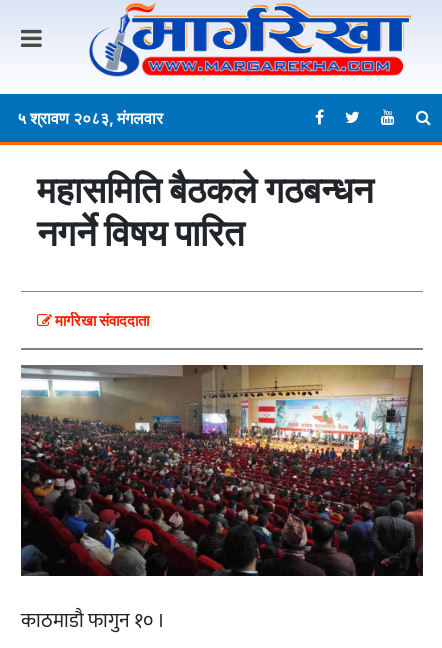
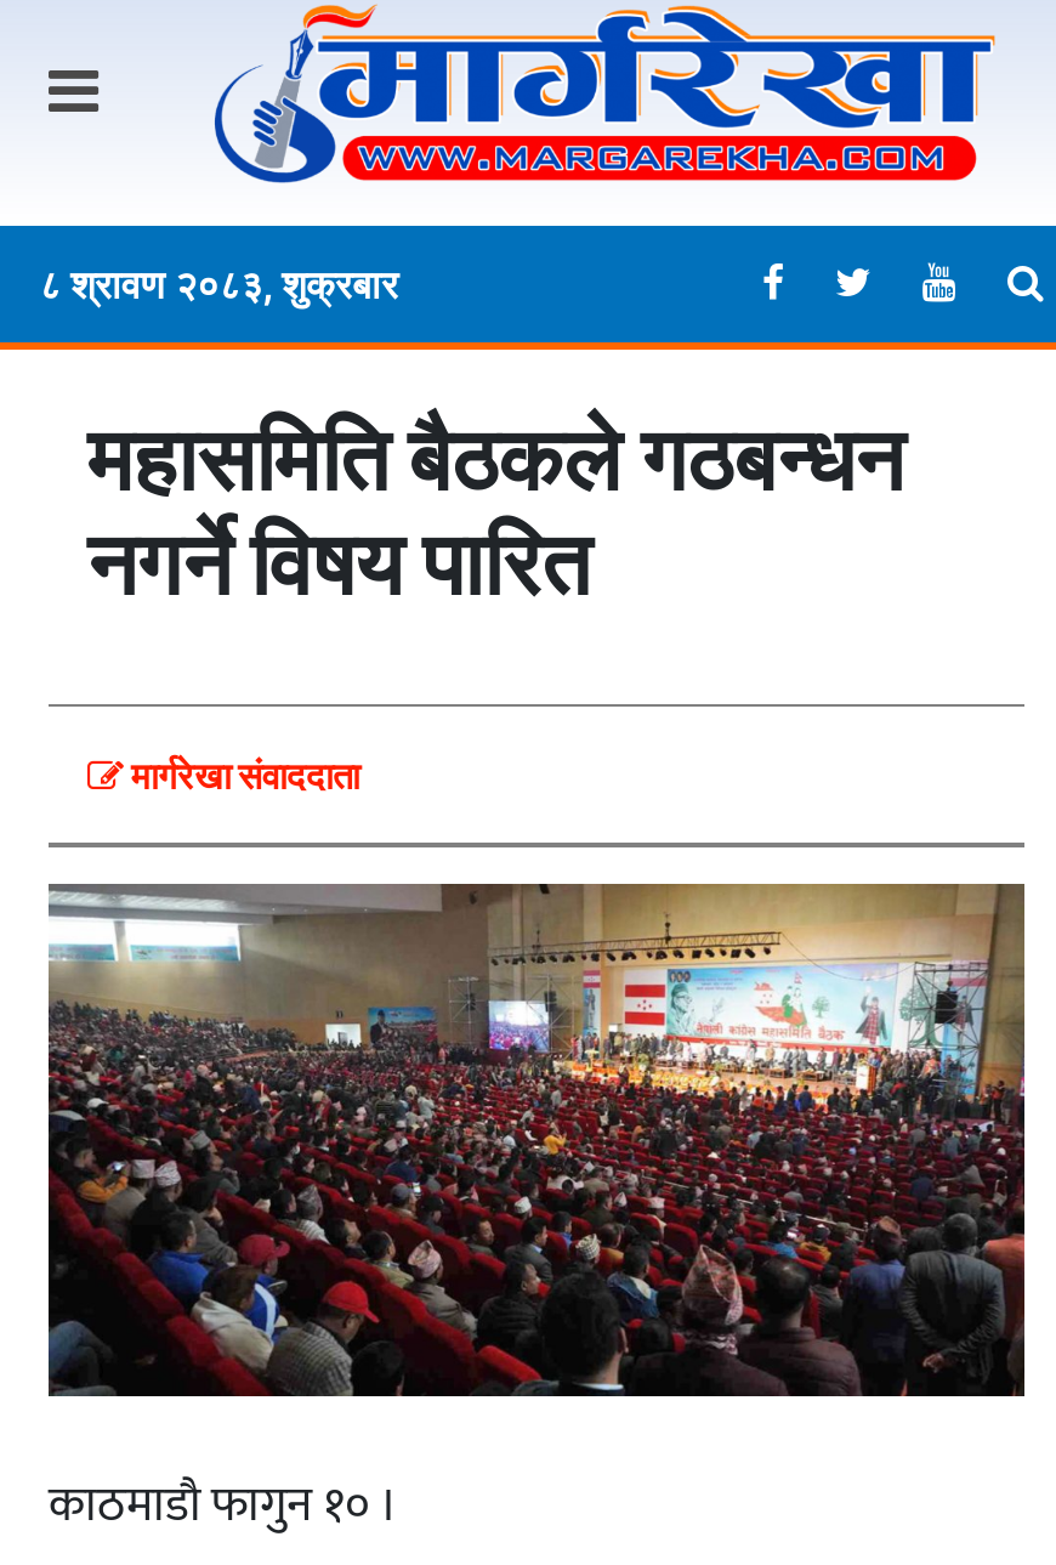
- ५ श्रावण २०८३, मंगलवार
+ ८ श्रावण २०८३, शुक्रबार
